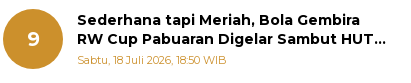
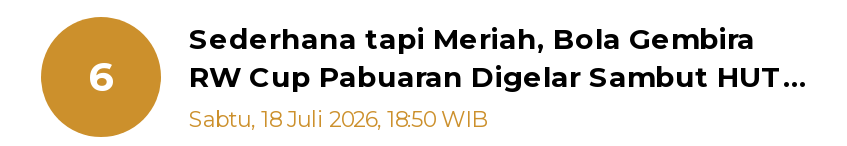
- 9
+ 6
